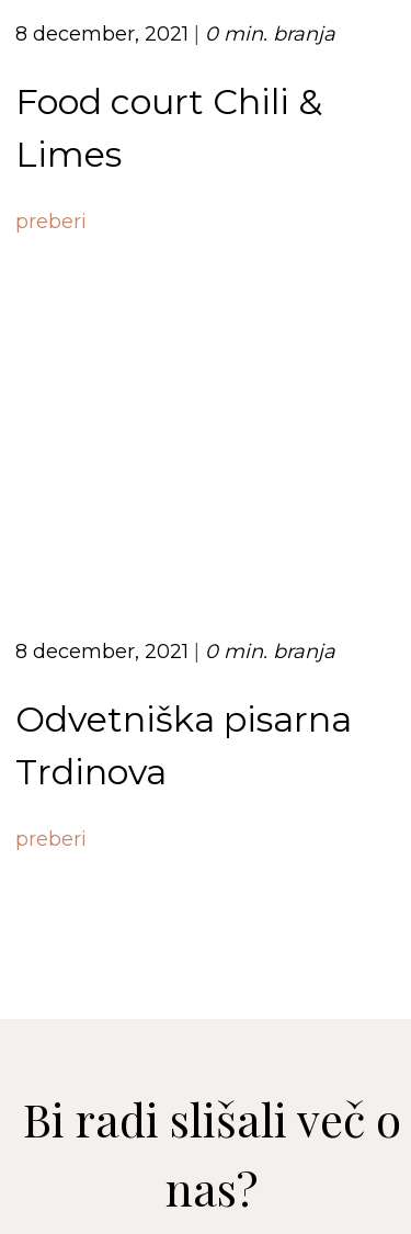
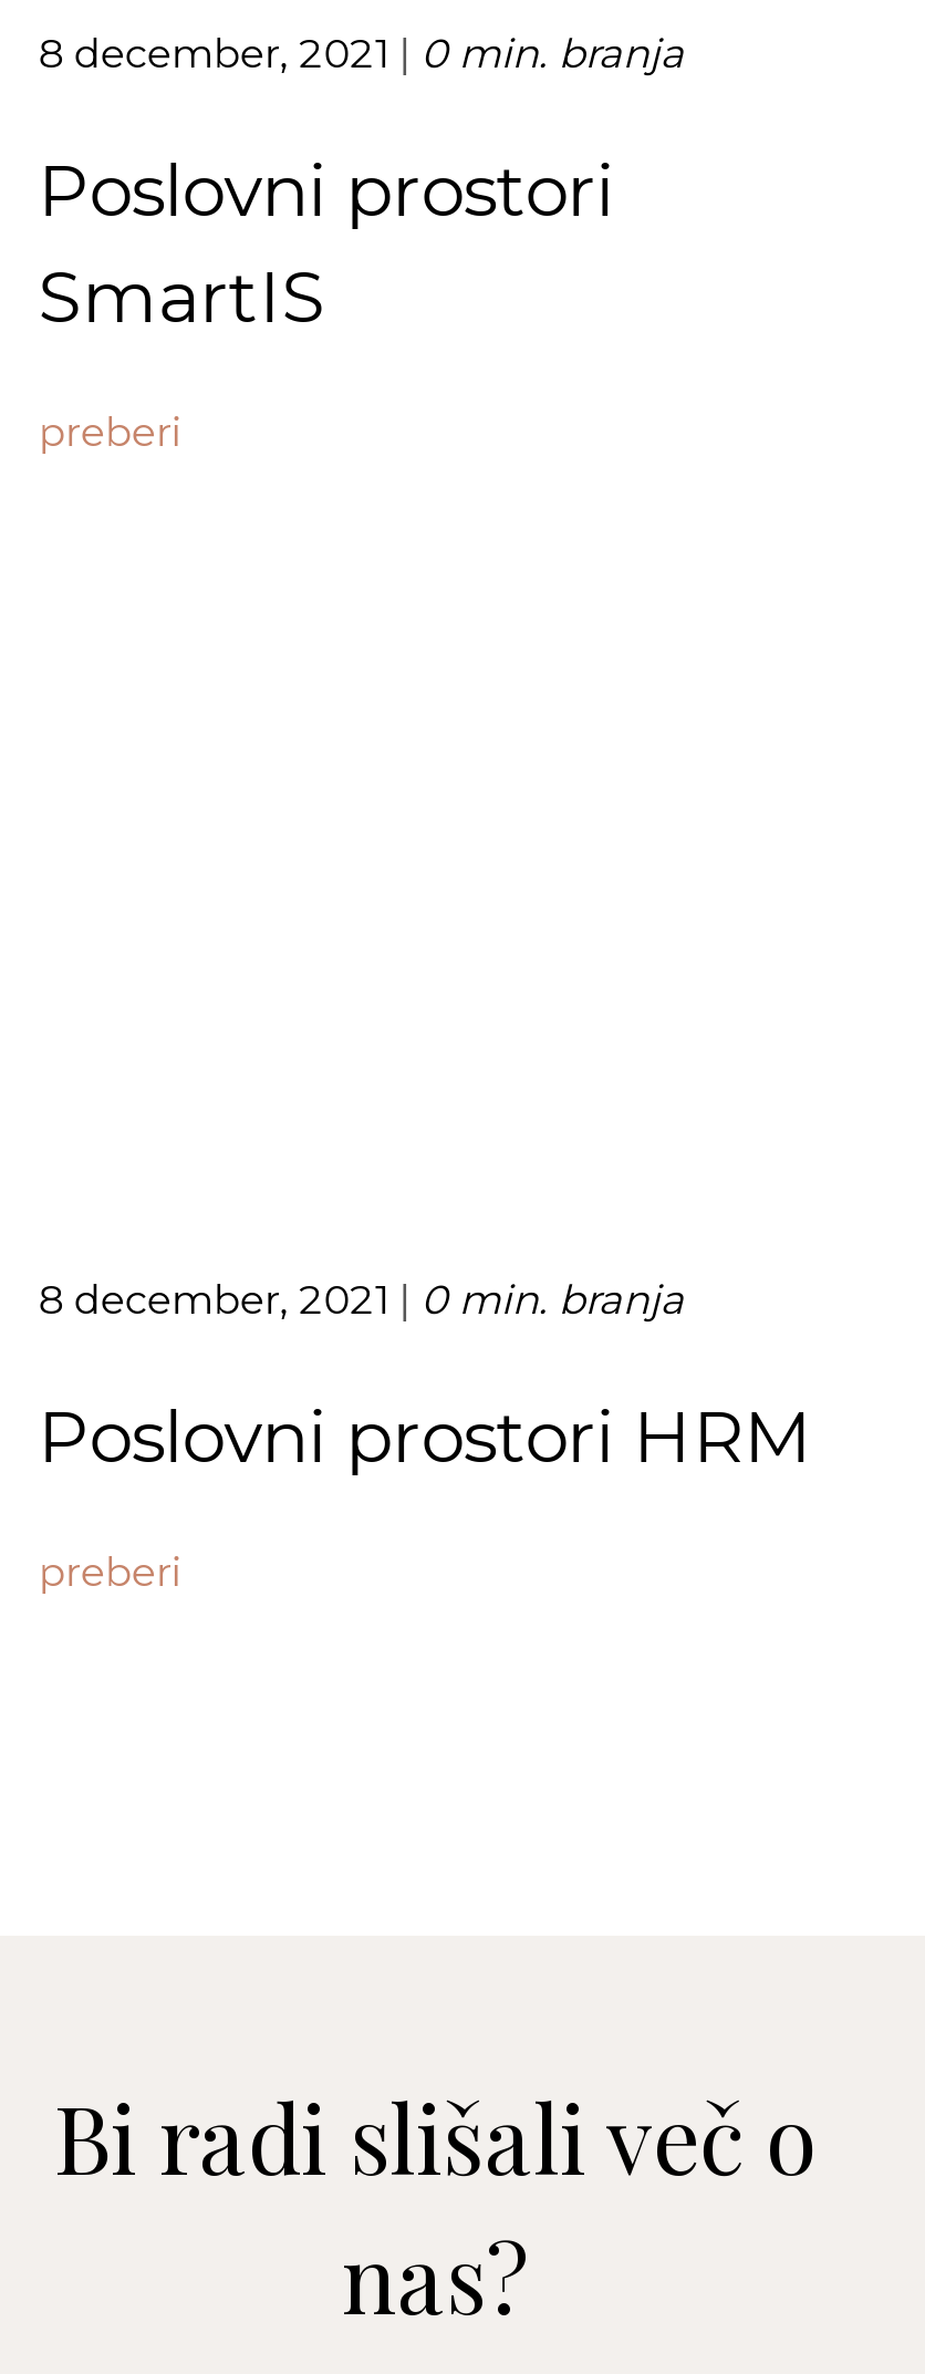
- Food court Chili &
- Limes
+ Poslovni prostori
+ SmartIS

- Odvetniška pisarna
- Trdinova
+ Poslovni prostori HRM
